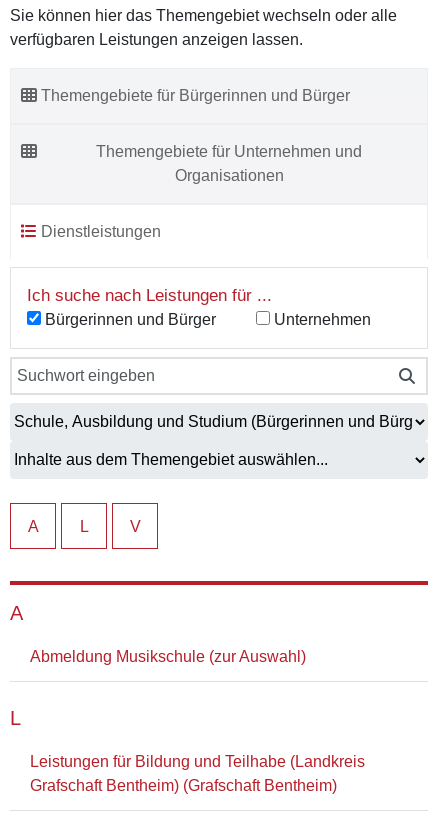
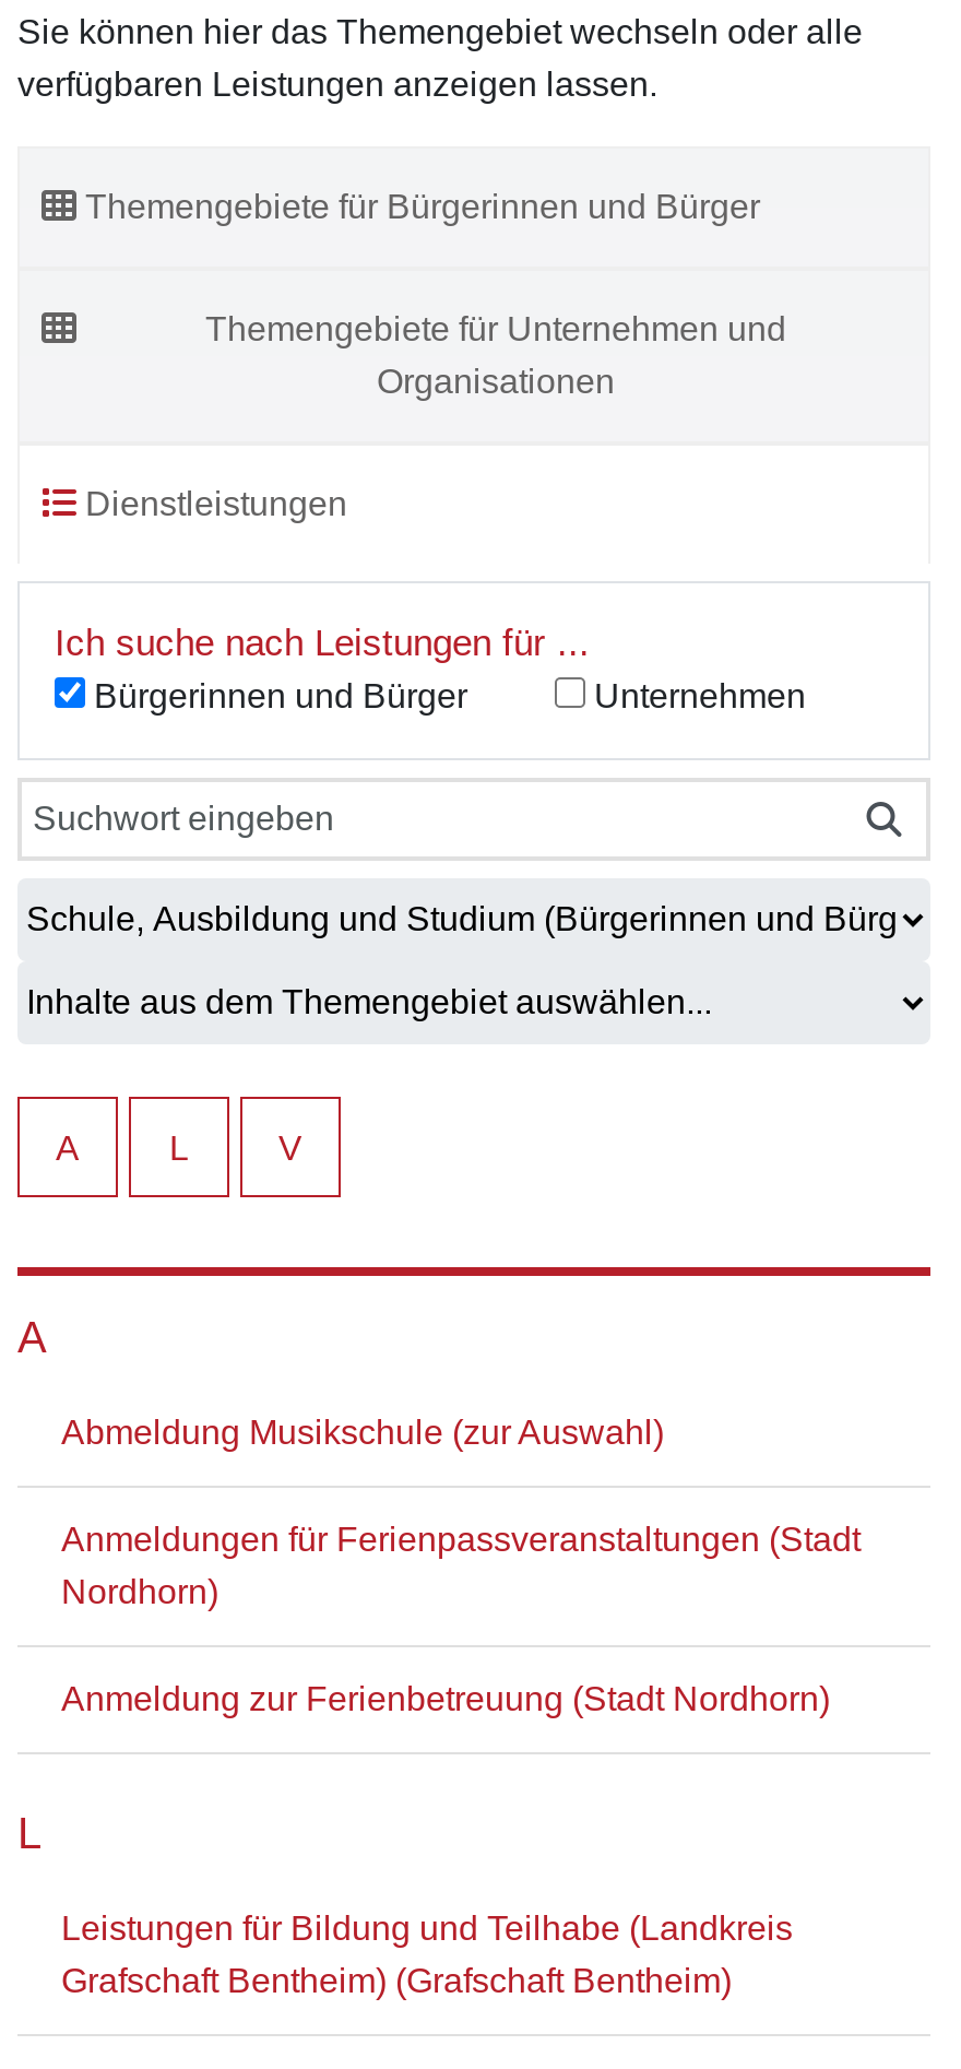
+ Anmeldungen für Ferienpassveranstaltungen (Stadt
+ Nordhorn)
+ Anmeldung zur Ferienbetreuung (Stadt Nordhorn)
